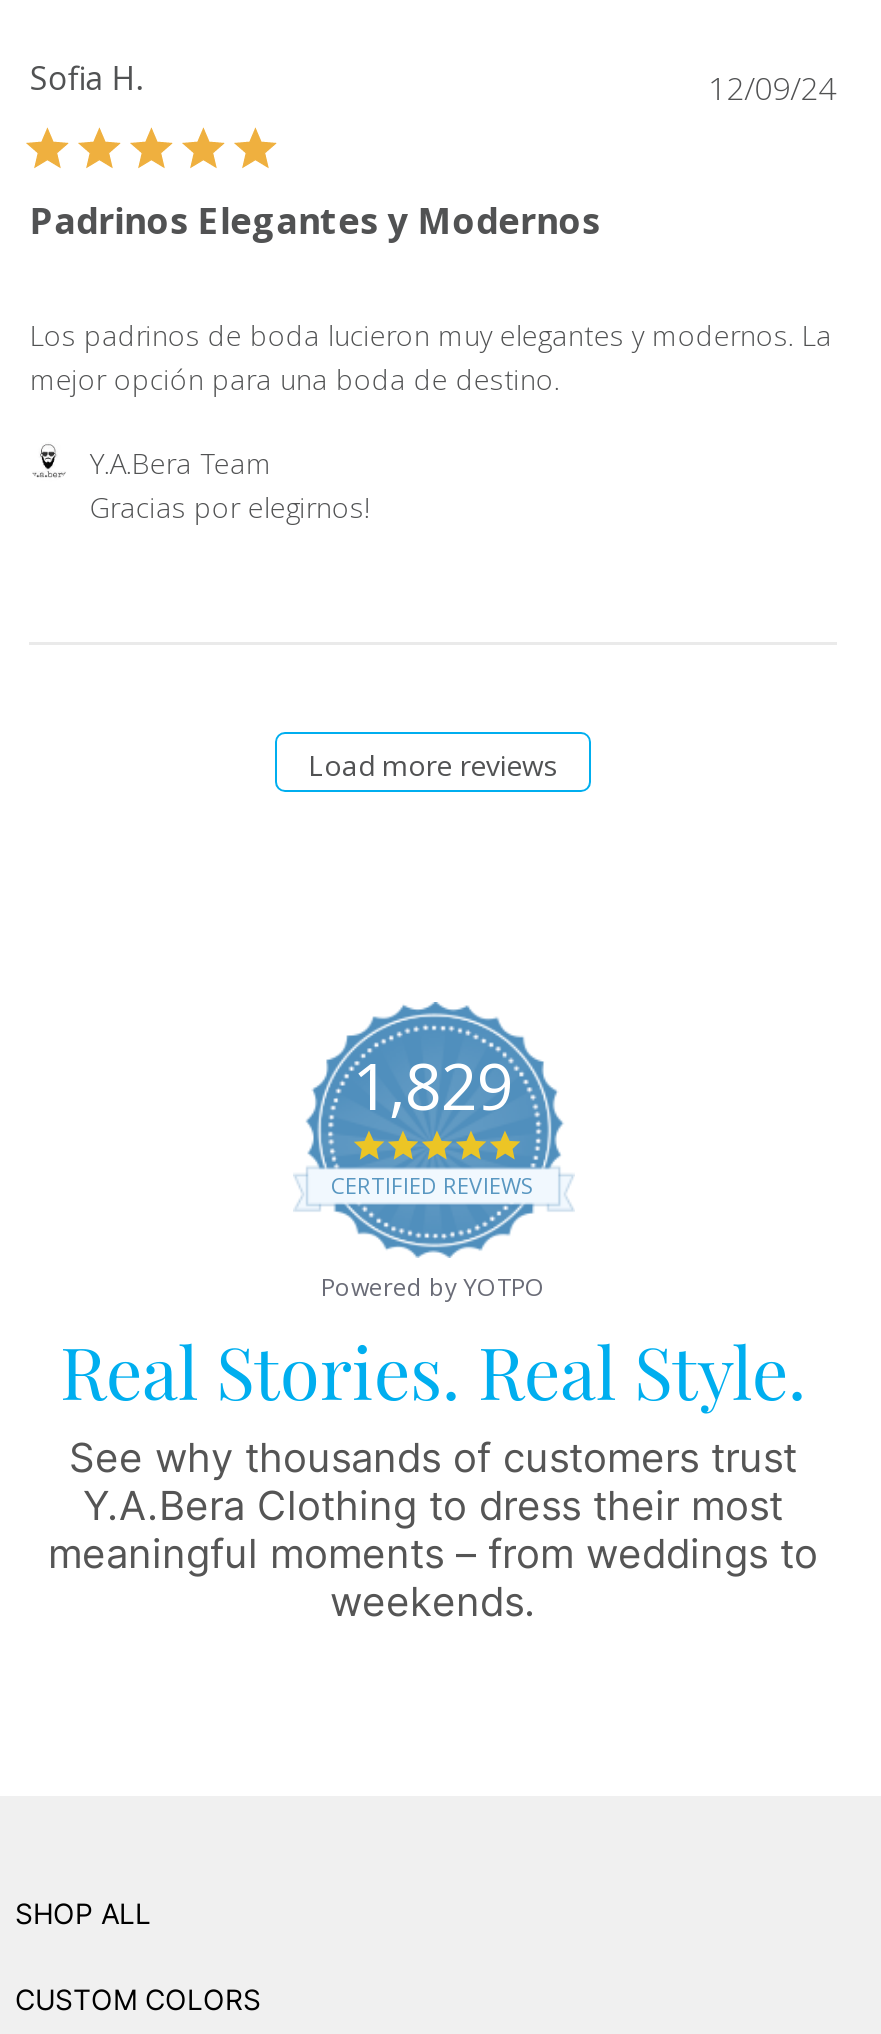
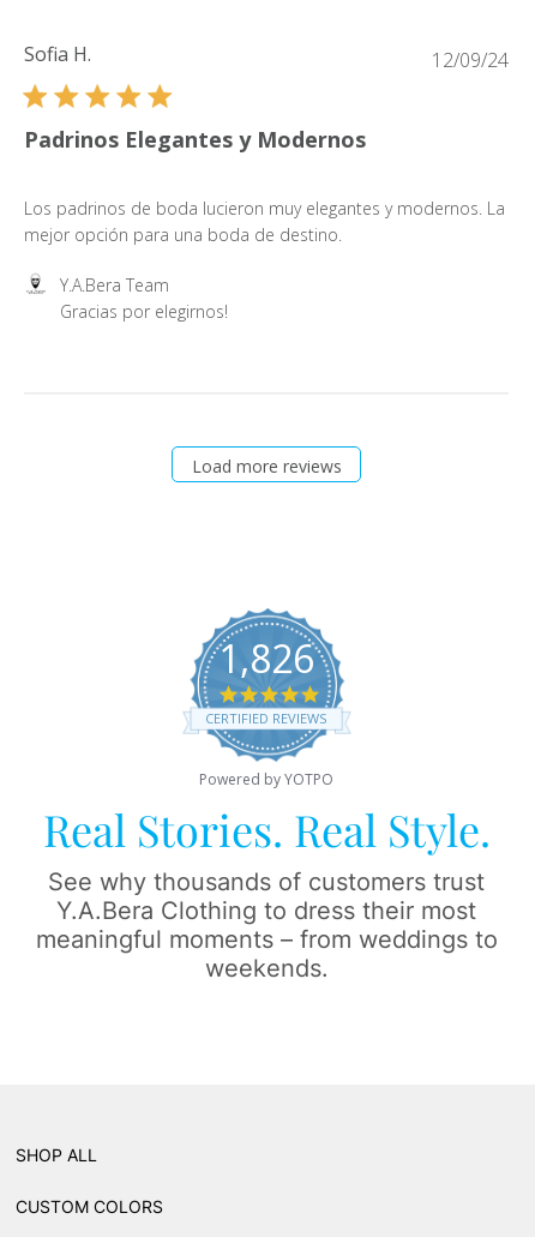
- 1,829
+ 1,826
